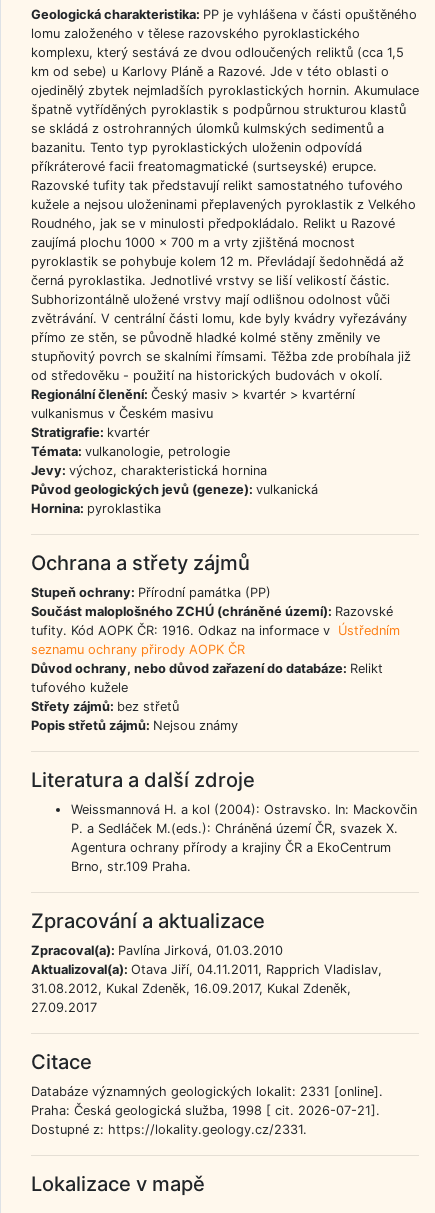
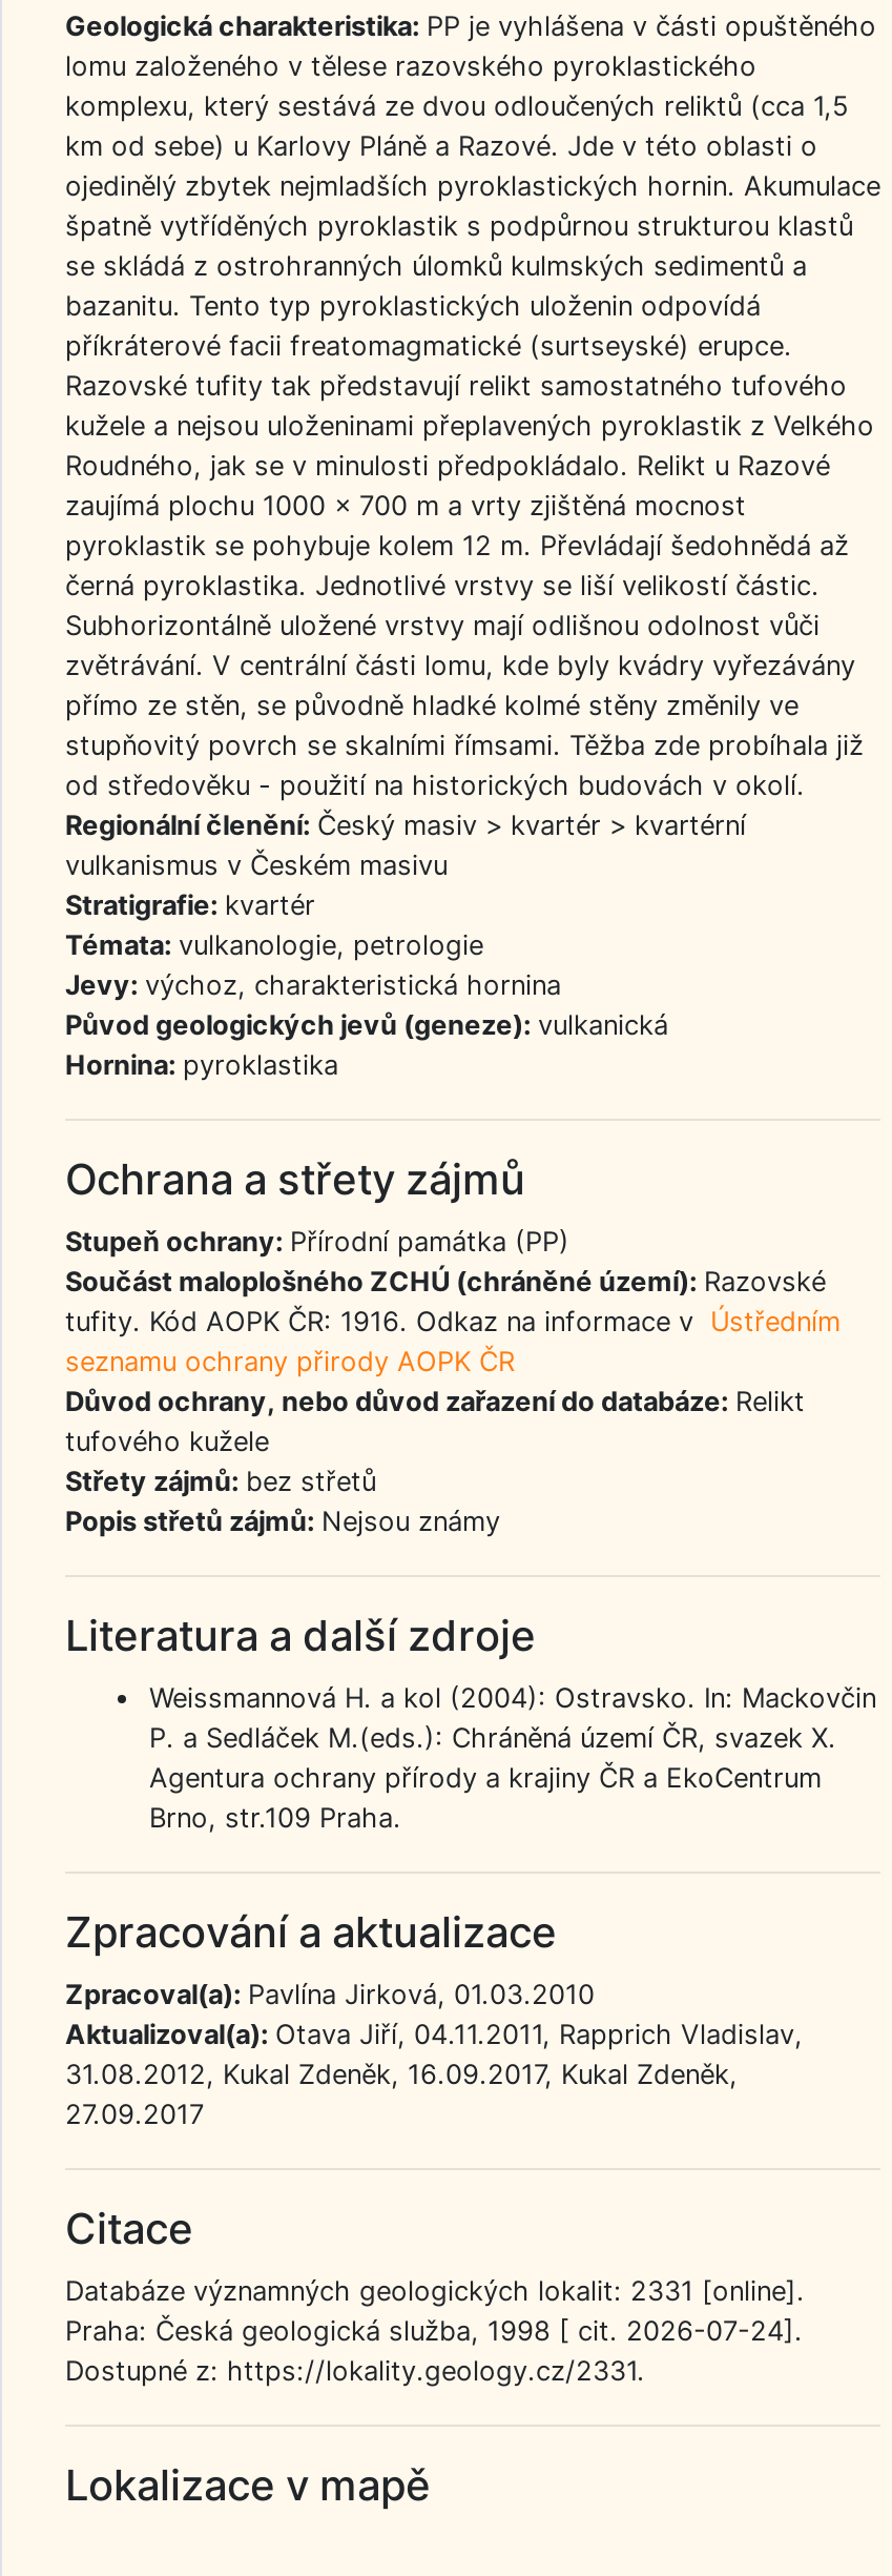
- Praha: Česká geologická služba, 1998 [ cit. 2026-07-21].
+ Praha: Česká geologická služba, 1998 [ cit. 2026-07-24].
